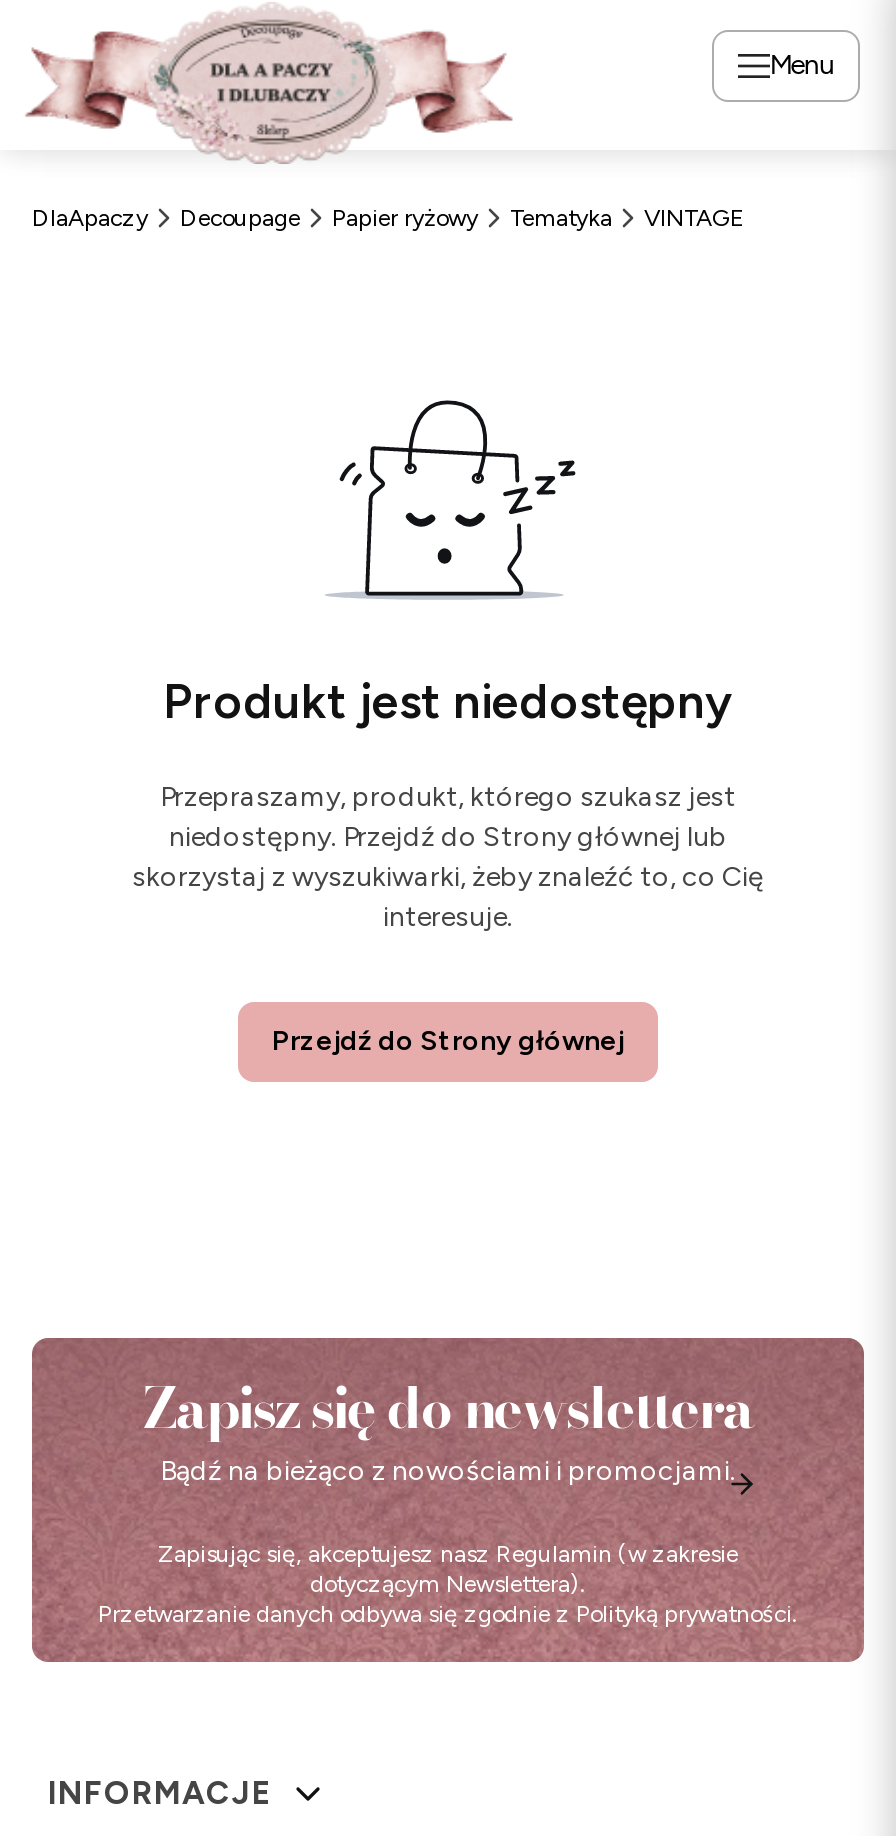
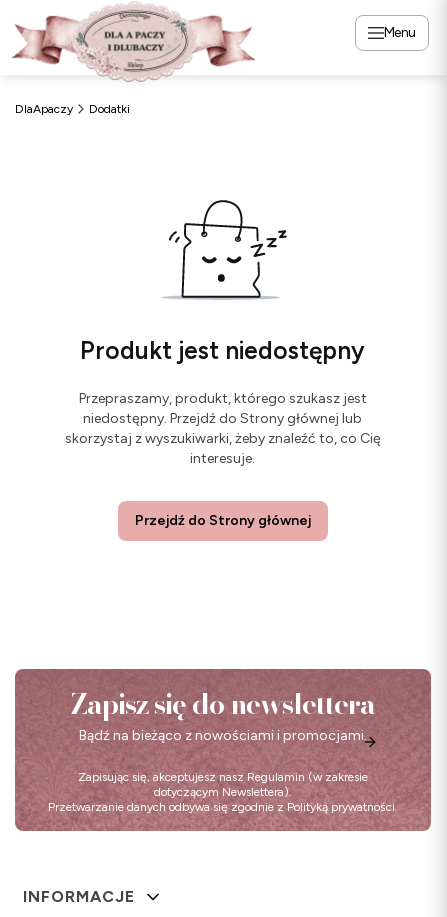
- Decoupage
- Papier ryżowy
- Tematyka
- VINTAGE
+ Dodatki
